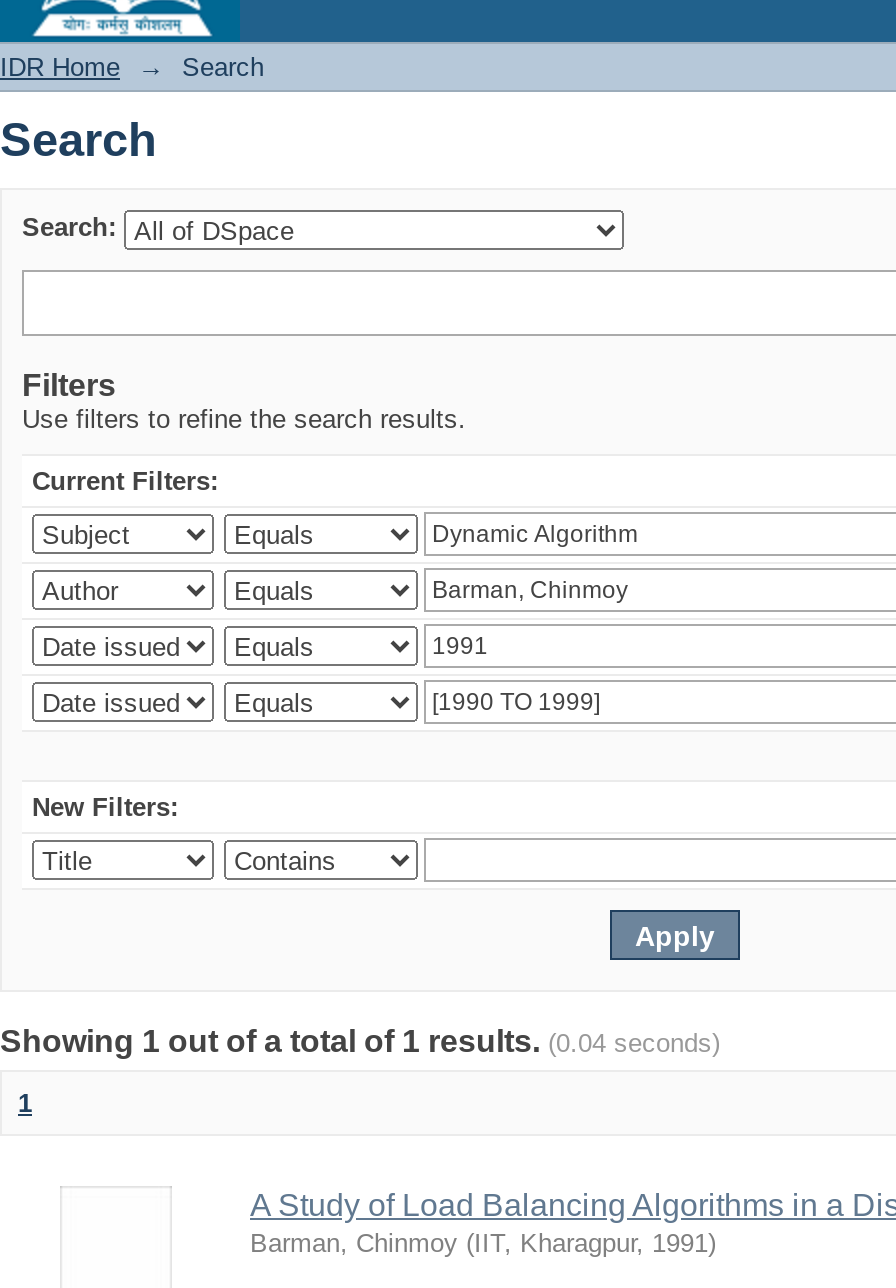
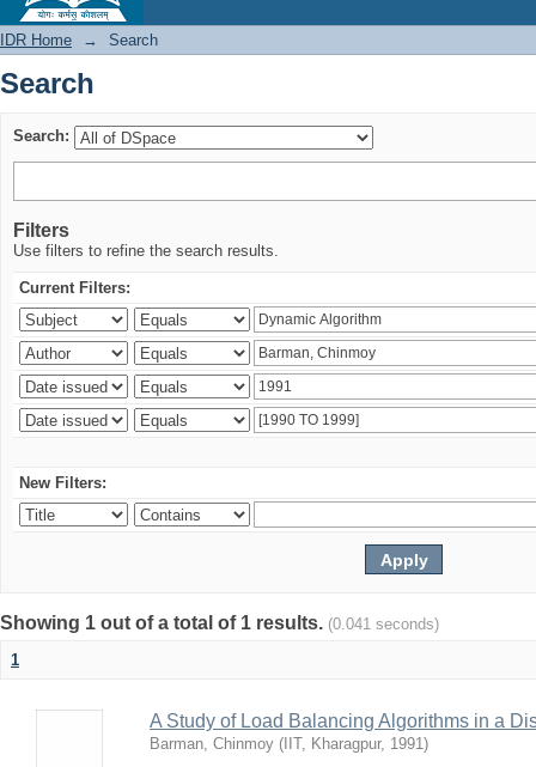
- Showing 1 out of a total of 1 results. (0.04 seconds)
+ Showing 1 out of a total of 1 results. (0.041 seconds)
